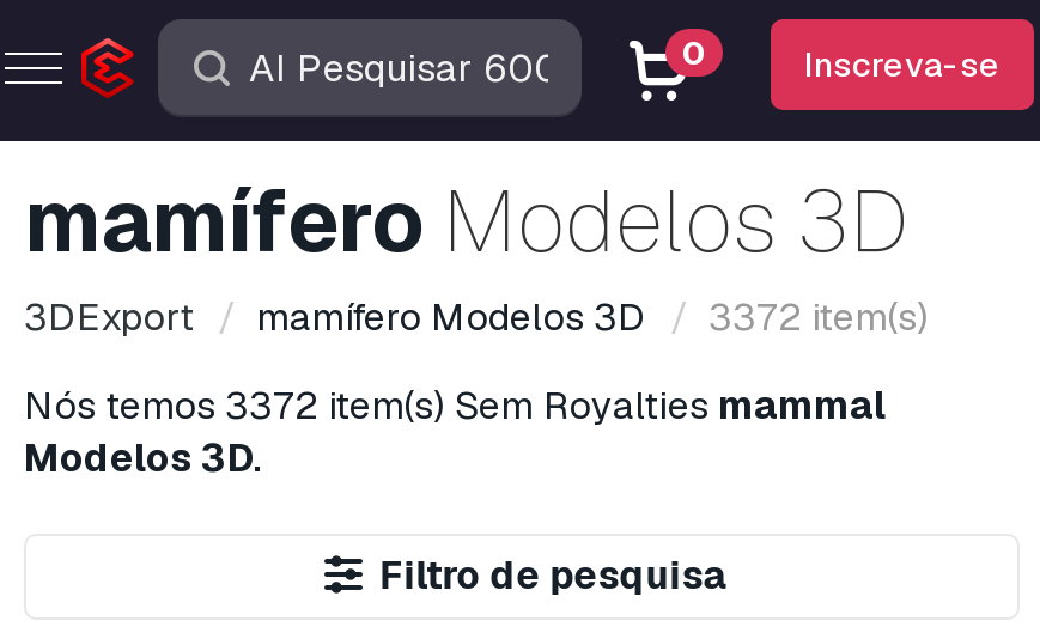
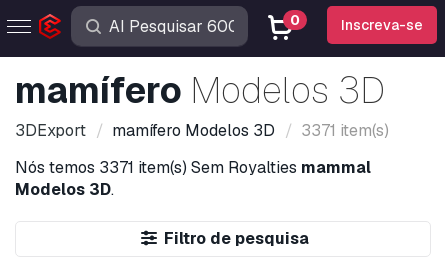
- 3DExport mamífero Modelos 3D 3372 item(s)
+ 3DExport mamífero Modelos 3D 3371 item(s)

- Nós temos 3372 item(s) Sem Royalties mammal
+ Nós temos 3371 item(s) Sem Royalties mammal
